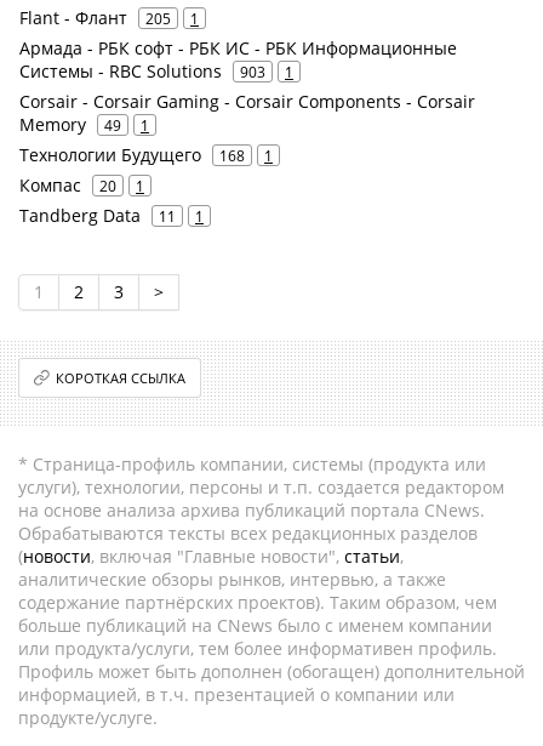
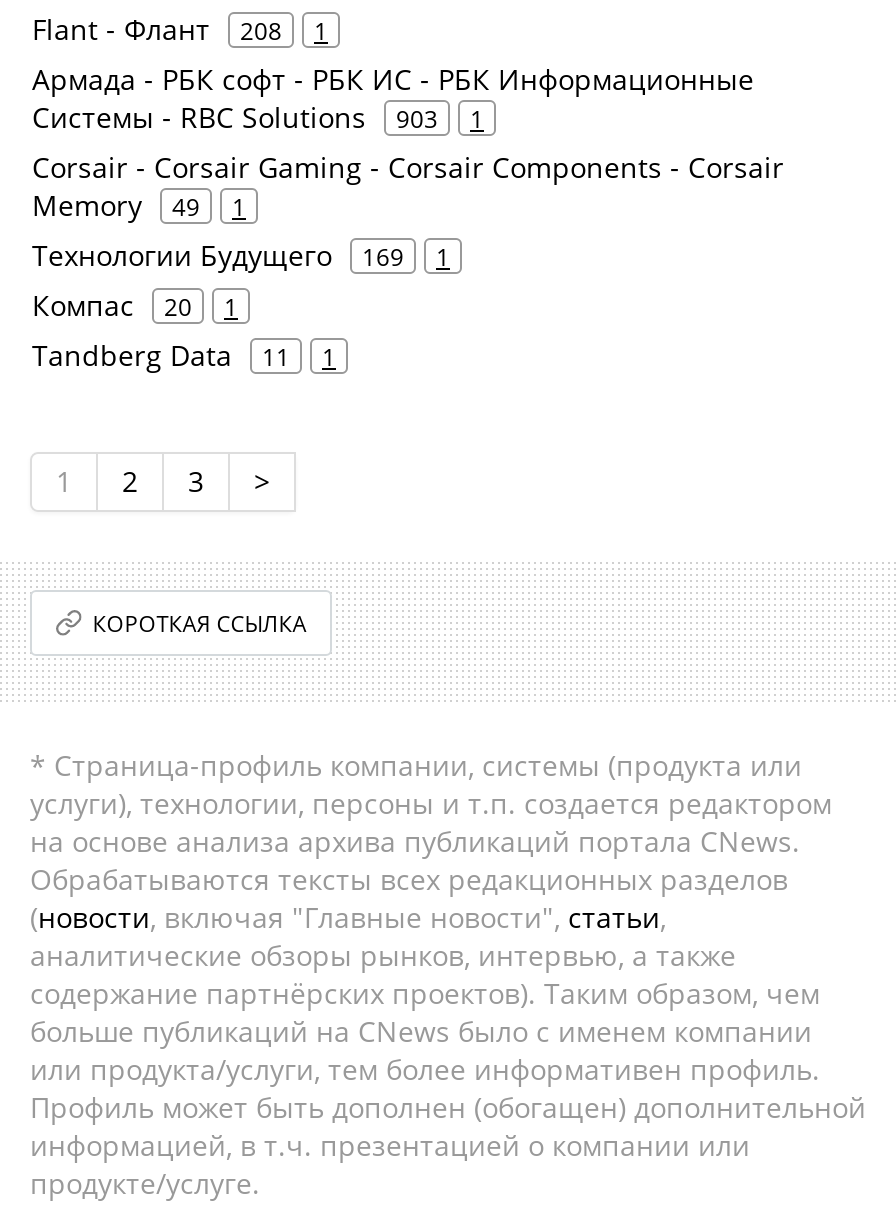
- Flant - Флант 205 1
+ Flant - Флант 208 1

- Технологии Будущего 168 1
+ Технологии Будущего 169 1
